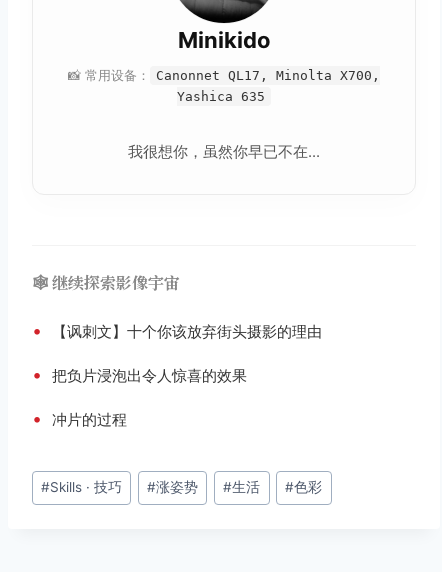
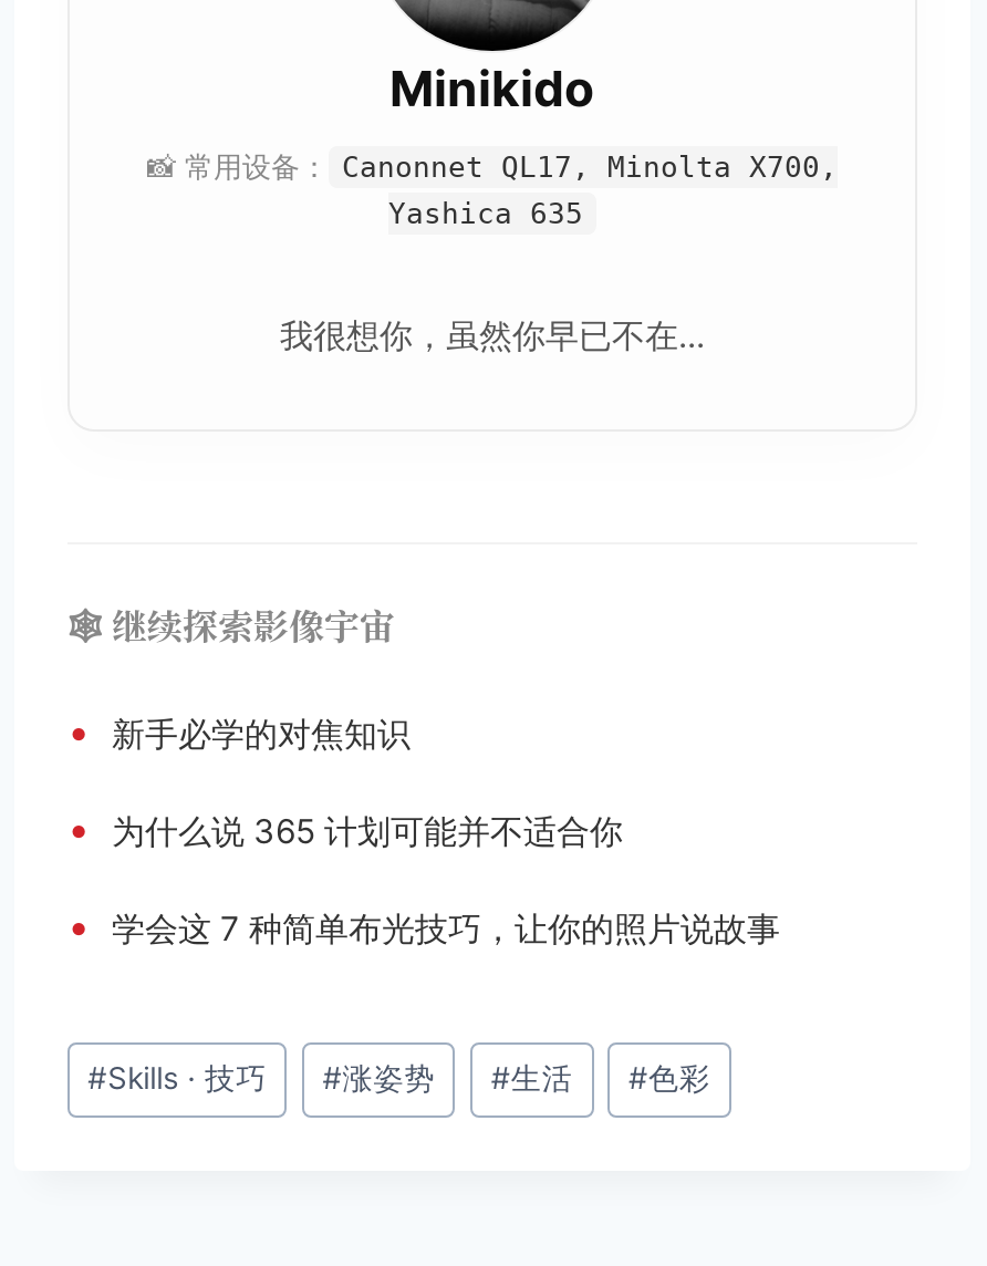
- • 【讽刺文】十个你该放弃街头摄影的理由
+ • 新手必学的对焦知识

- • 把负片浸泡出令人惊喜的效果
+ • 为什么说 365 计划可能并不适合你

- • 冲片的过程
+ • 学会这 7 种简单布光技巧，让你的照片说故事
